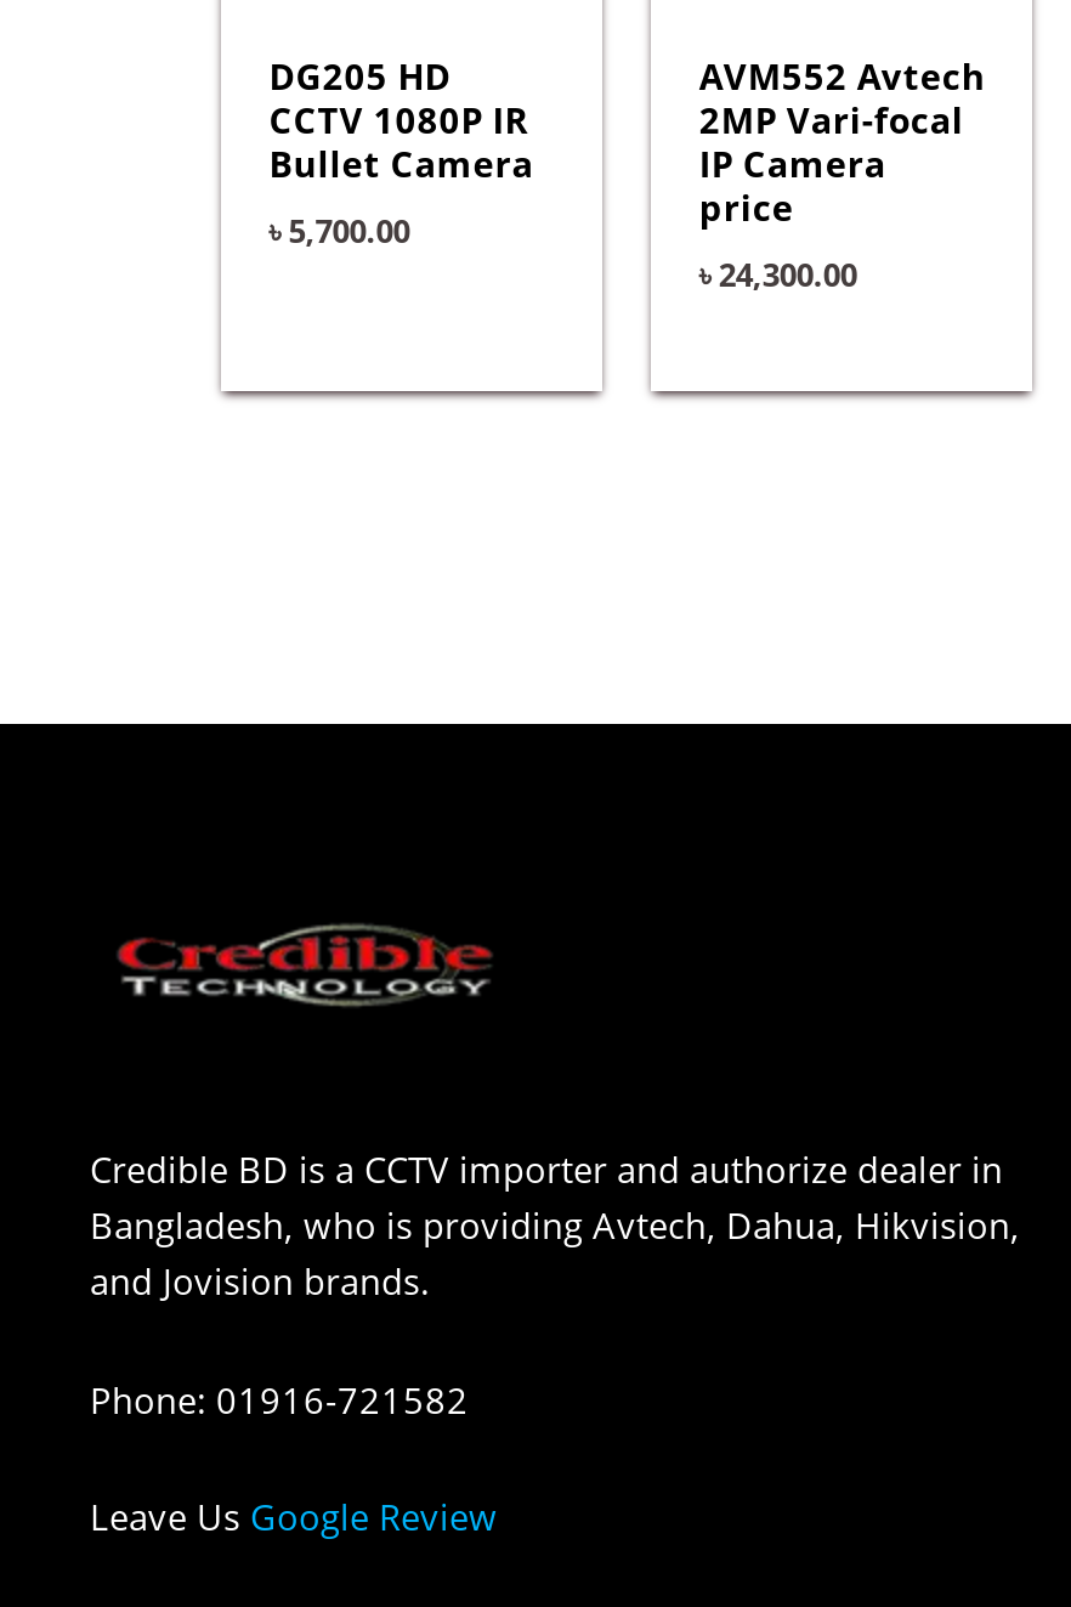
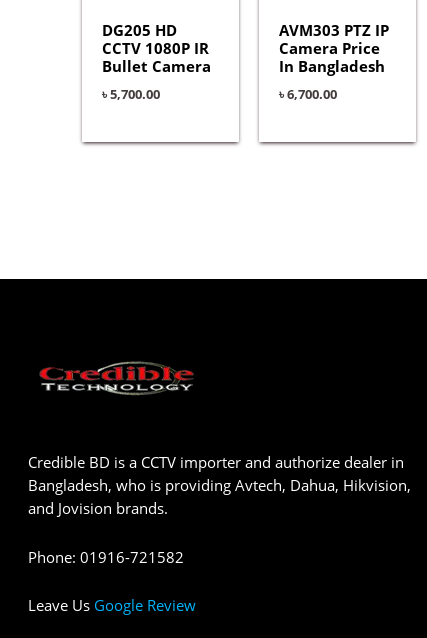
- AVM552 Avtech
- 2MP Vari-focal
- IP Camera
- price
+ AVM303 PTZ IP
+ Camera Price
+ In Bangladesh

- ৳ 24,300.00
+ ৳ 6,700.00
